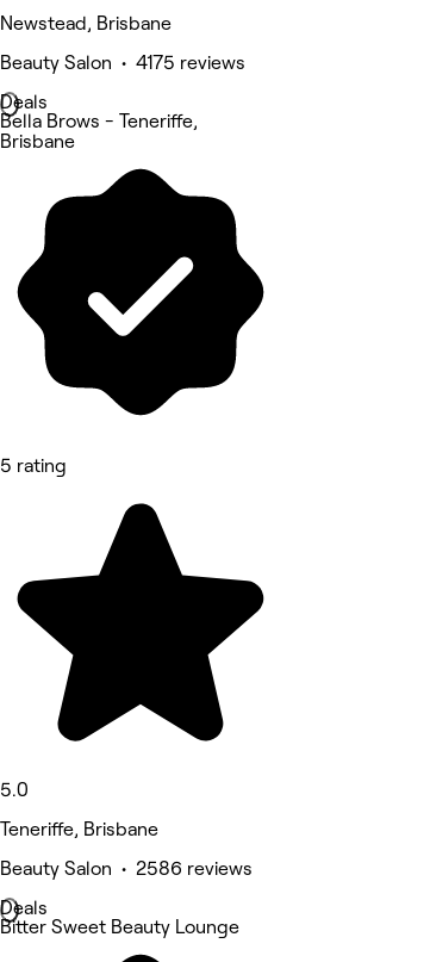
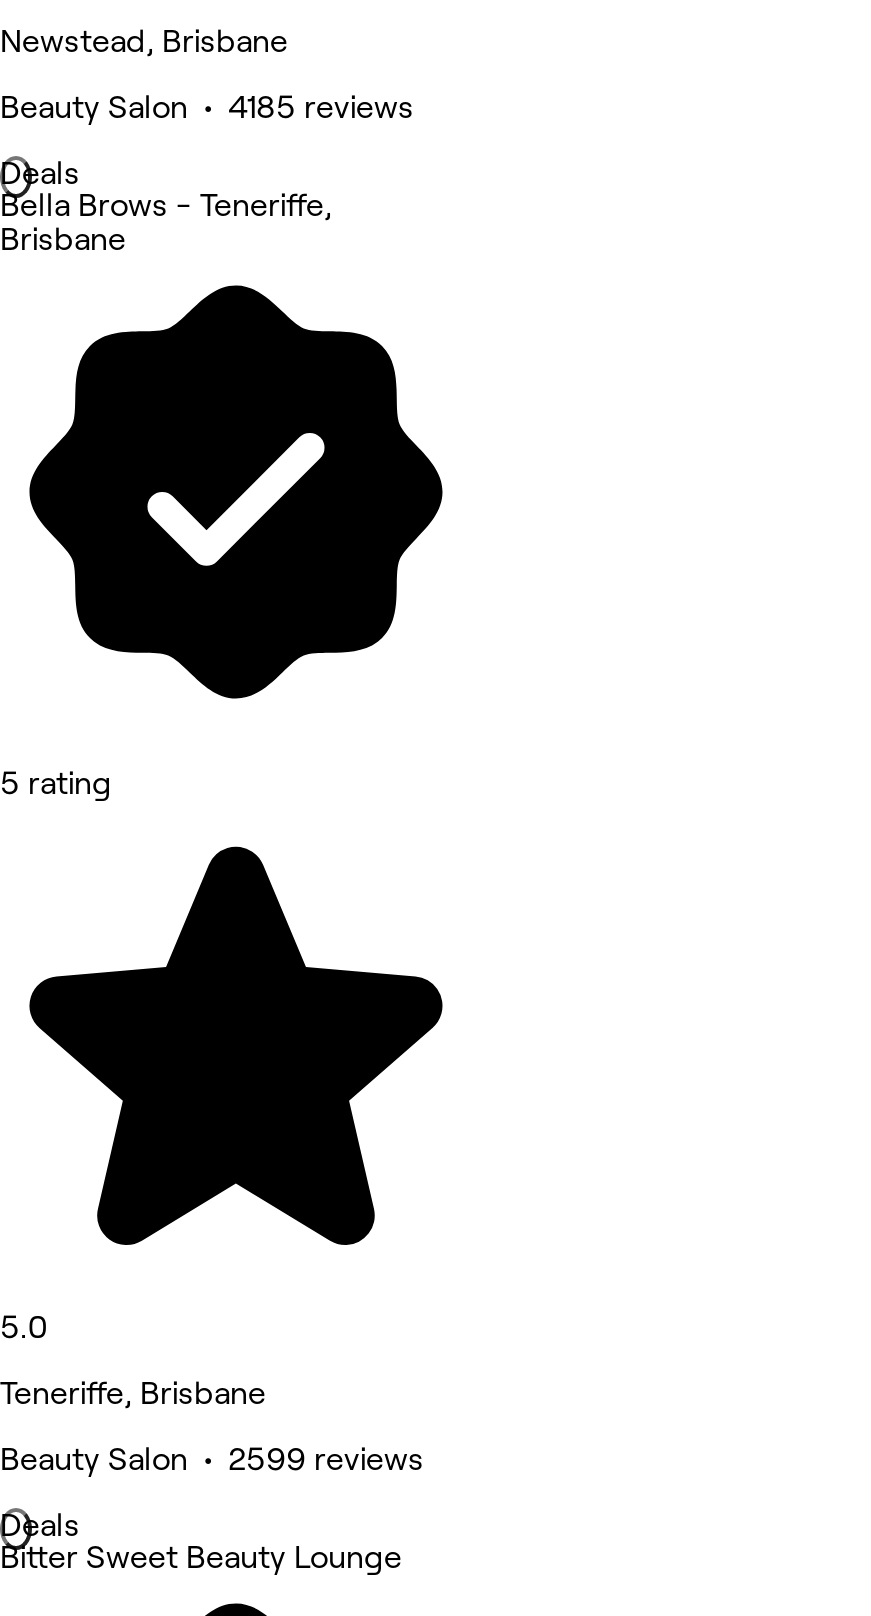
- Beauty Salon • 4175 reviews
+ Beauty Salon • 4185 reviews

- Beauty Salon • 2586 reviews
+ Beauty Salon • 2599 reviews
